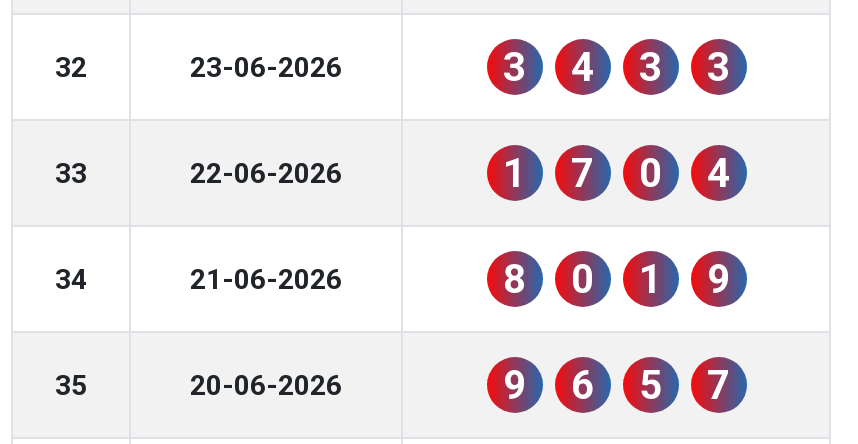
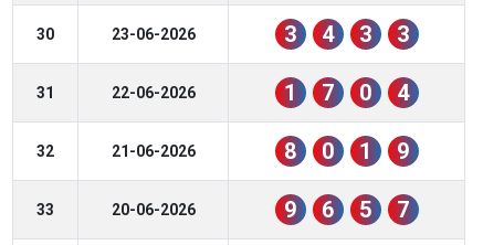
- 32
+ 30

- 33
+ 31

- 34
+ 32

- 35
+ 33
